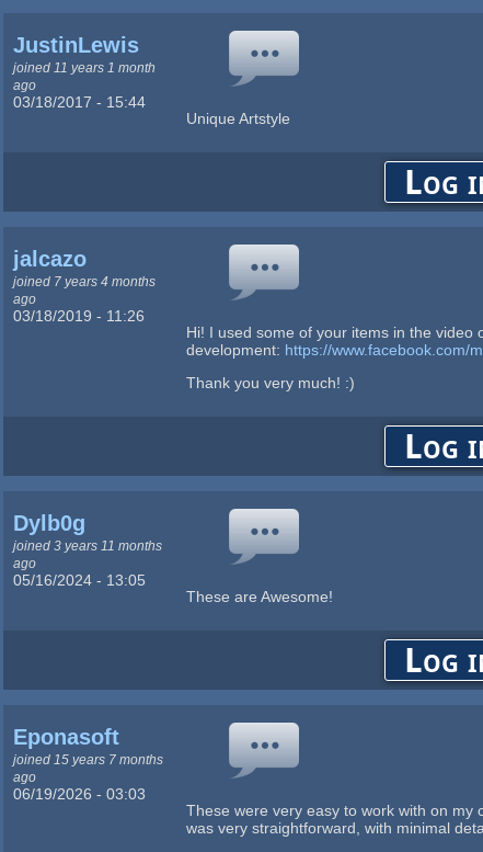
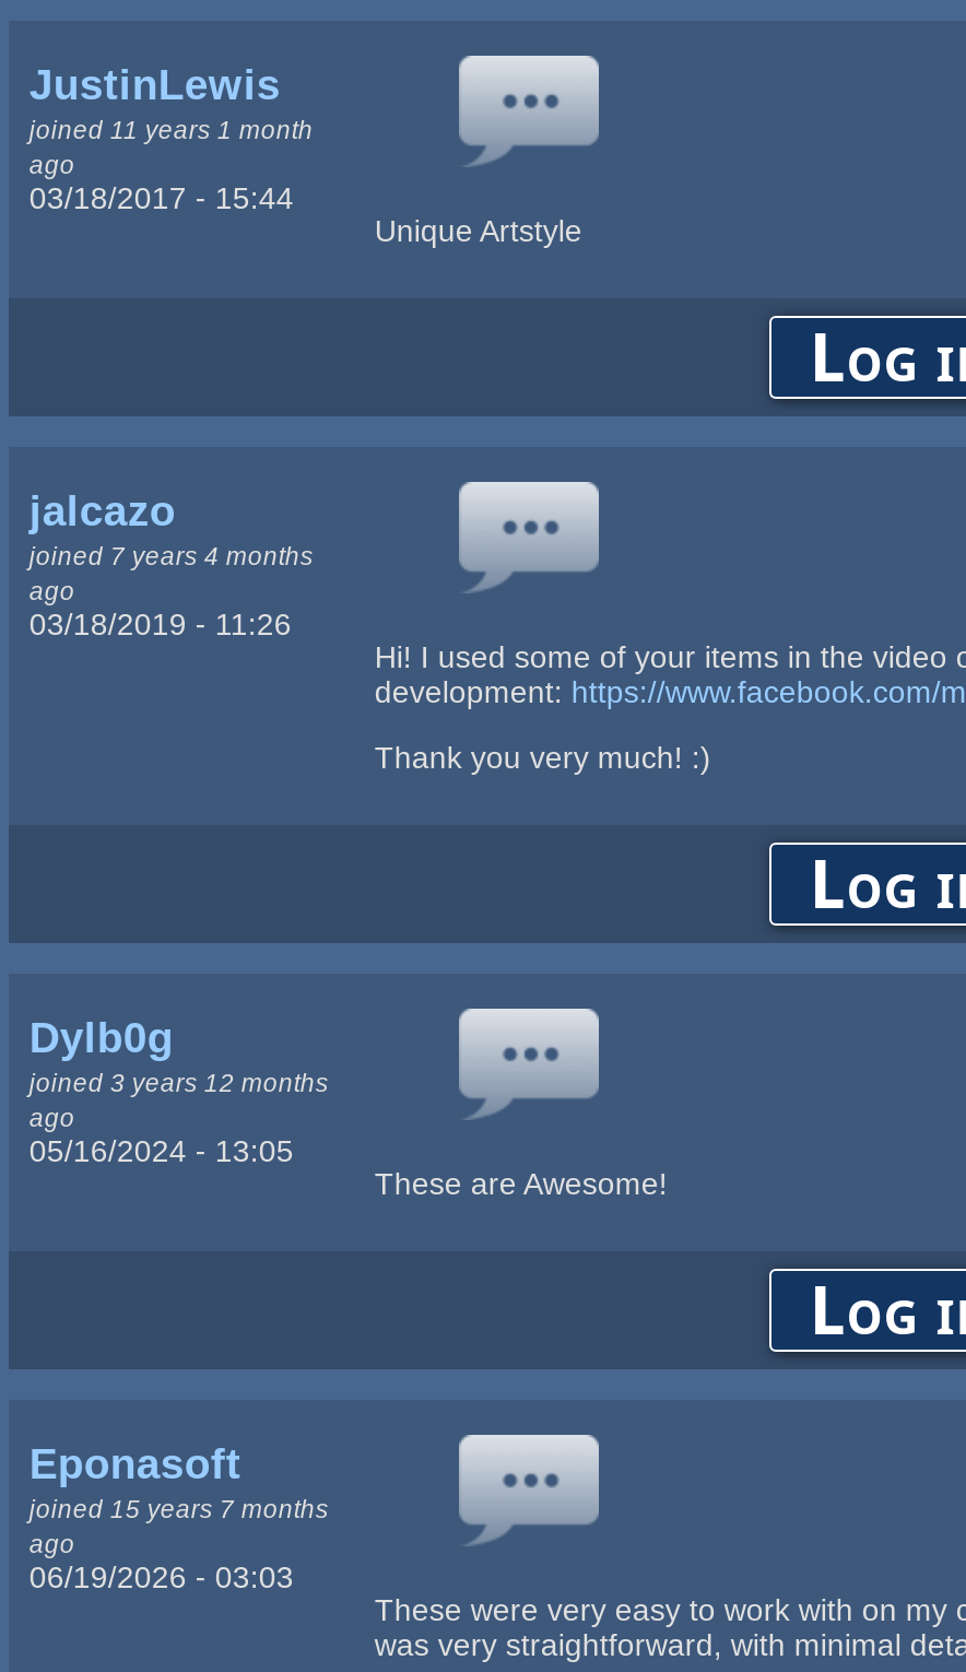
- joined 3 years 11 months
+ joined 3 years 12 months
